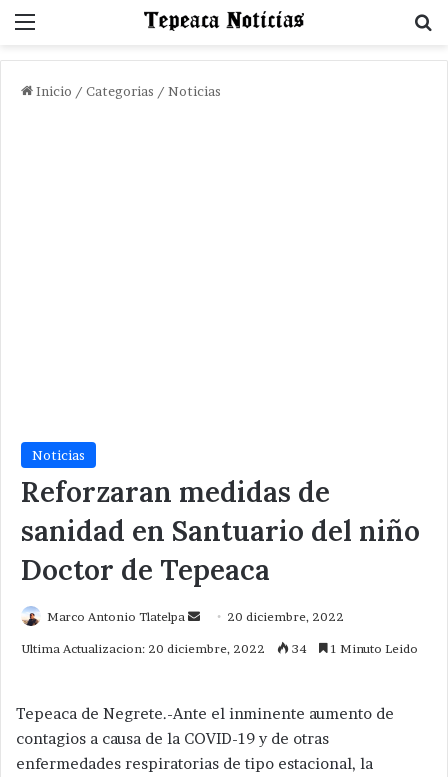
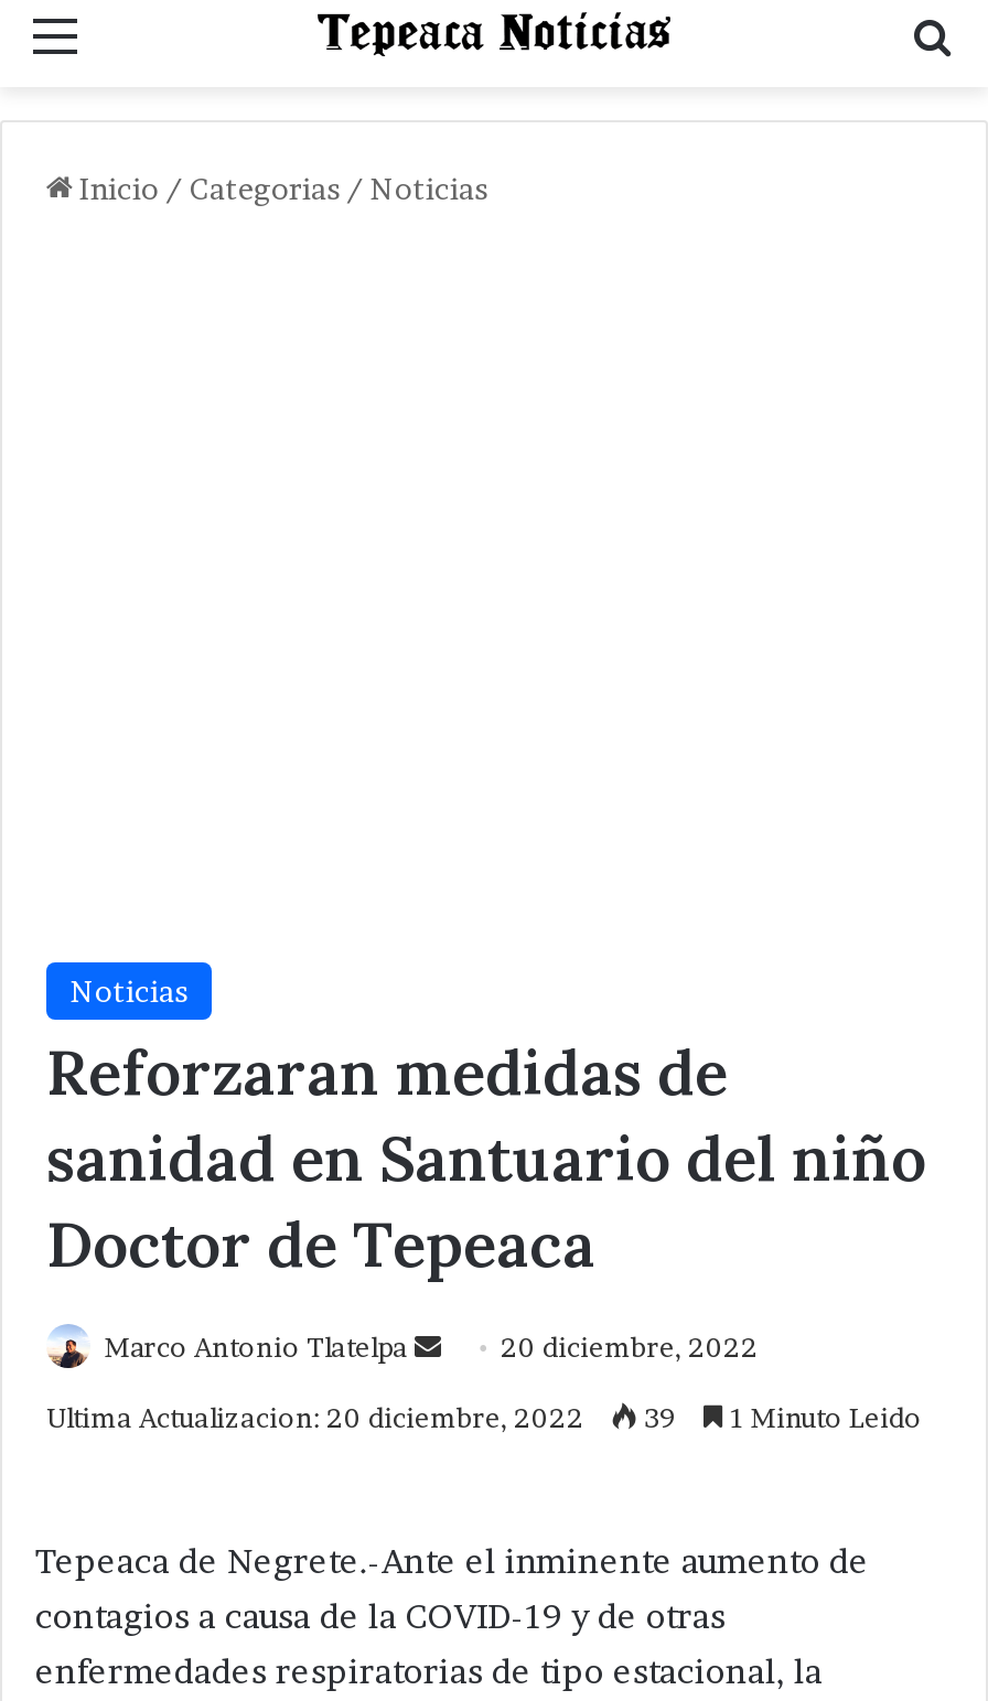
- Ultima Actualizacion: 20 diciembre, 2022 34 1 Minuto Leido
+ Ultima Actualizacion: 20 diciembre, 2022 39 1 Minuto Leido
